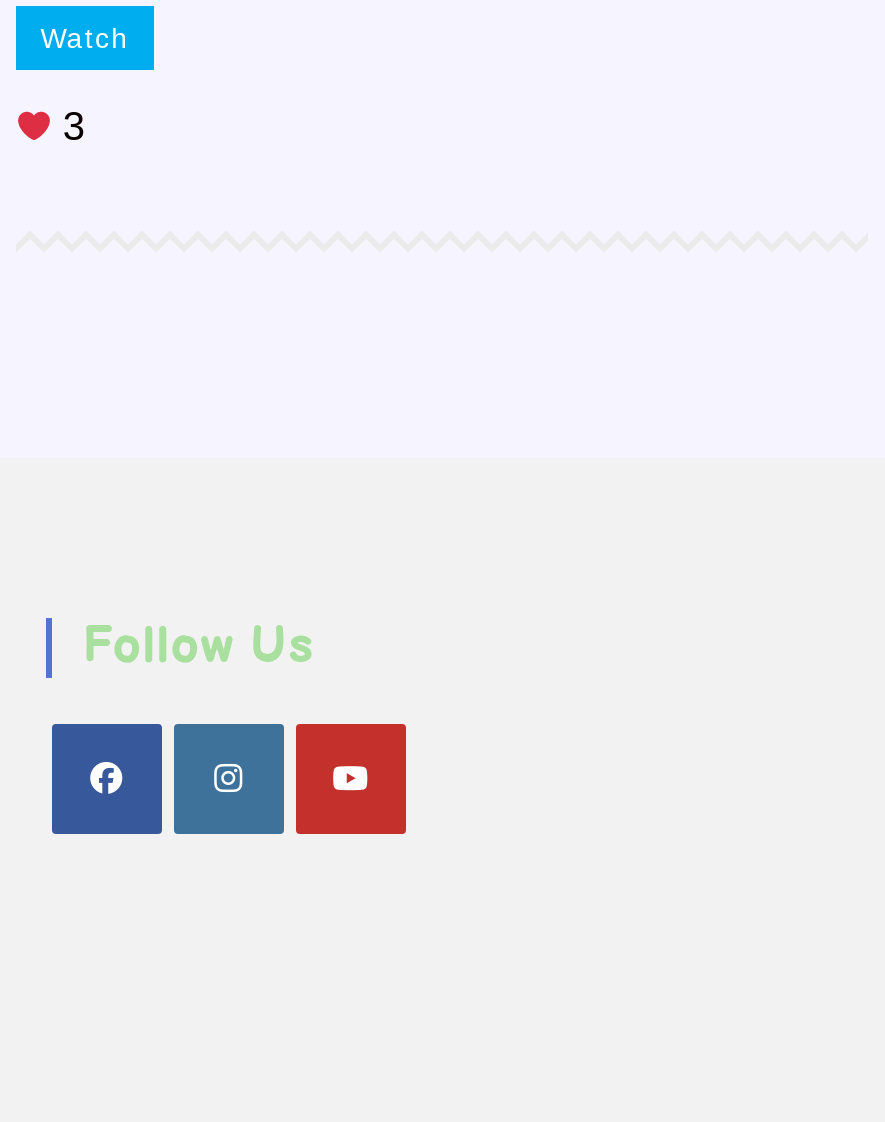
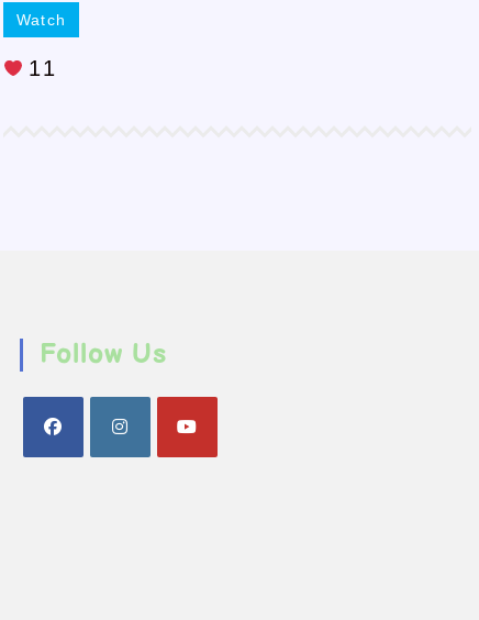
- 3
+ 11
